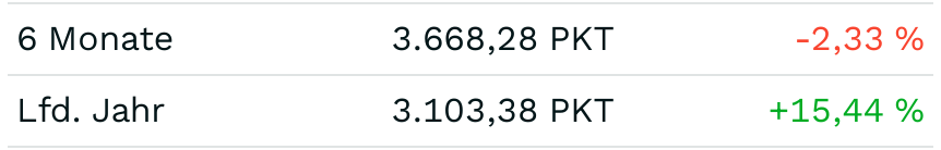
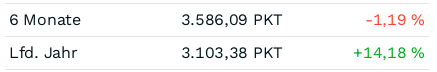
- 3.668,28 PKT
+ 3.586,09 PKT

- -2,33%
+ -1,19%

- +15,44%
+ +14,18%
